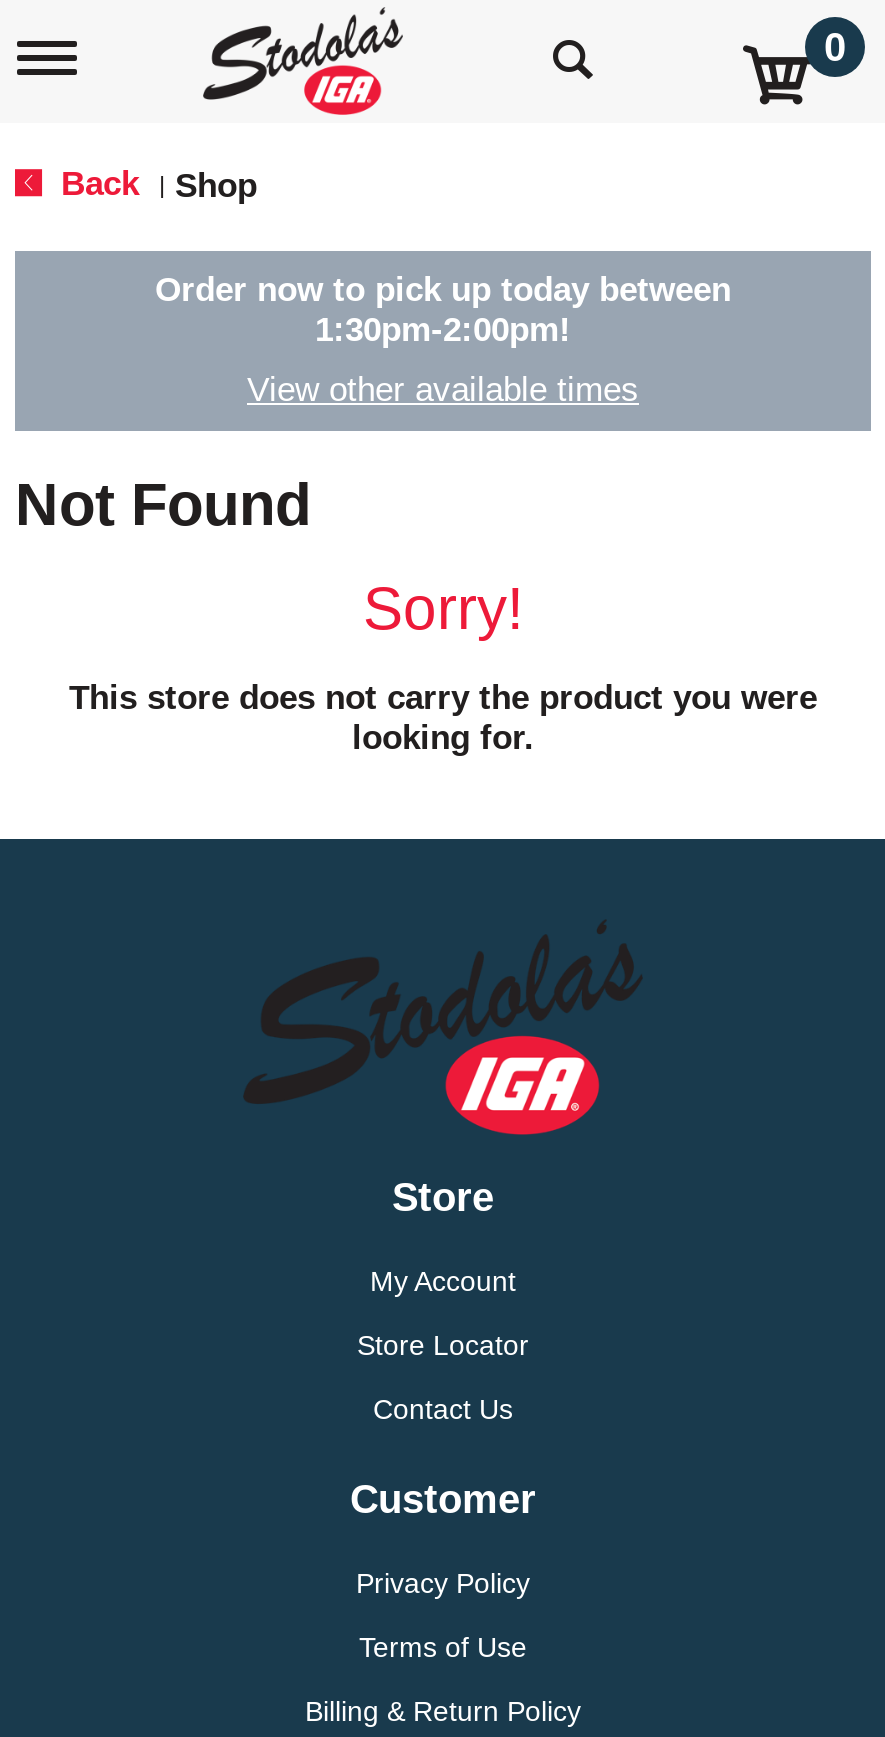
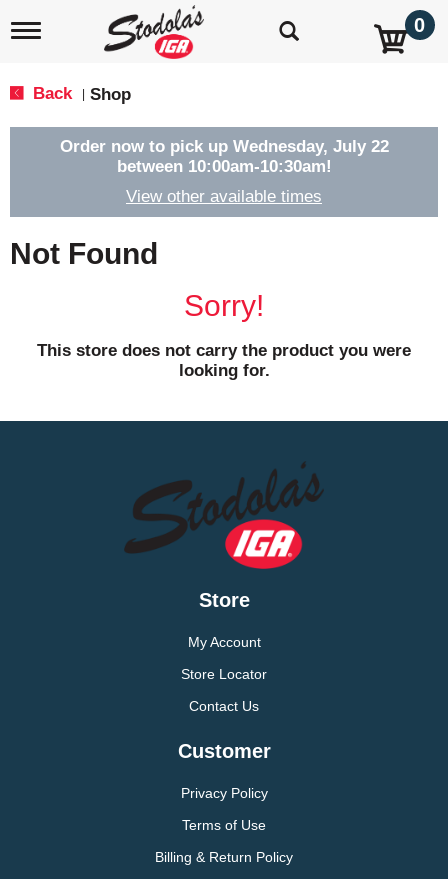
- Order now to pick up today between
- 1:30pm-2:00pm!
+ Order now to pick up Wednesday, July 22
+ between 10:00am-10:30am!
